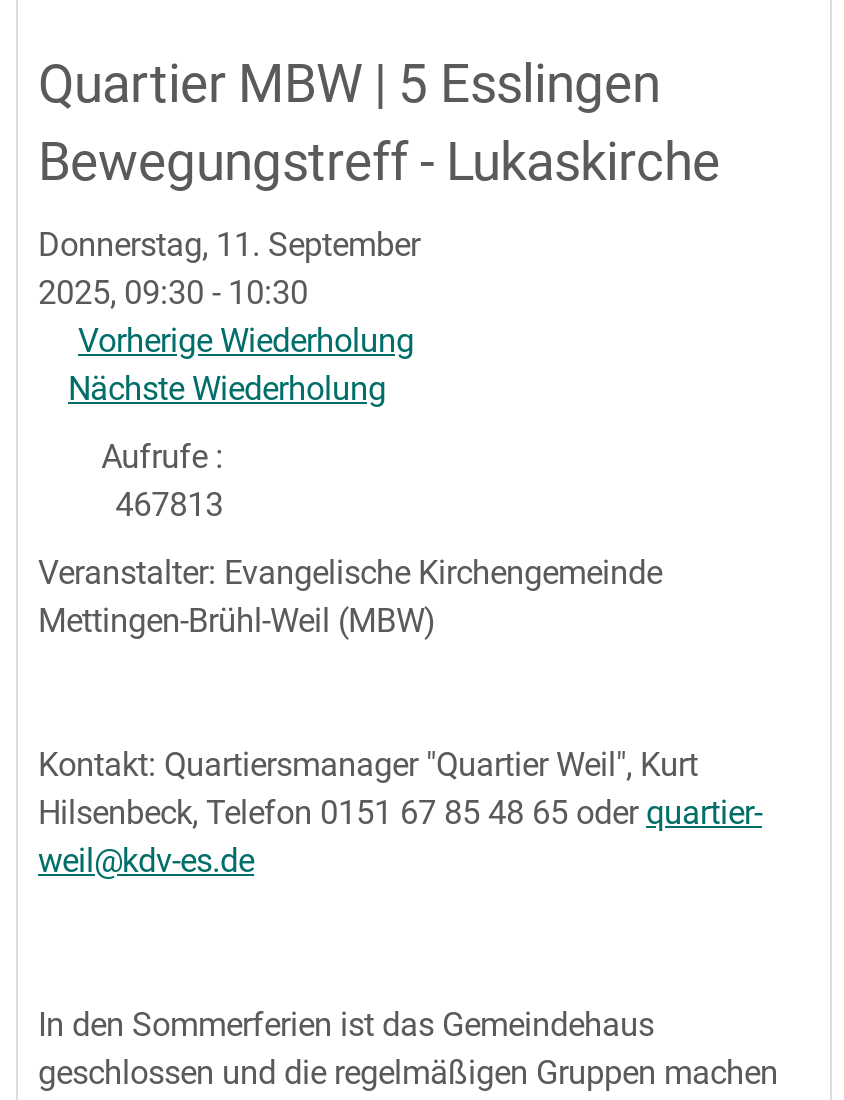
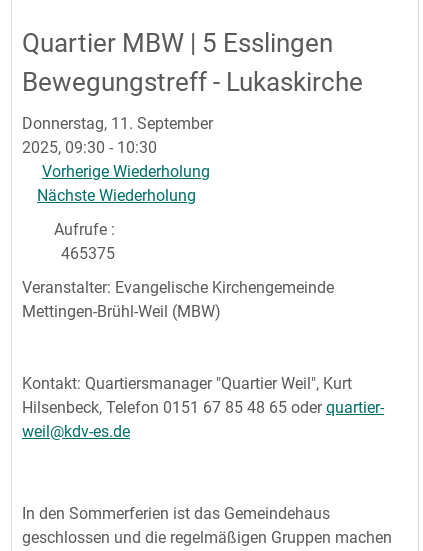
- 467813
+ 465375
